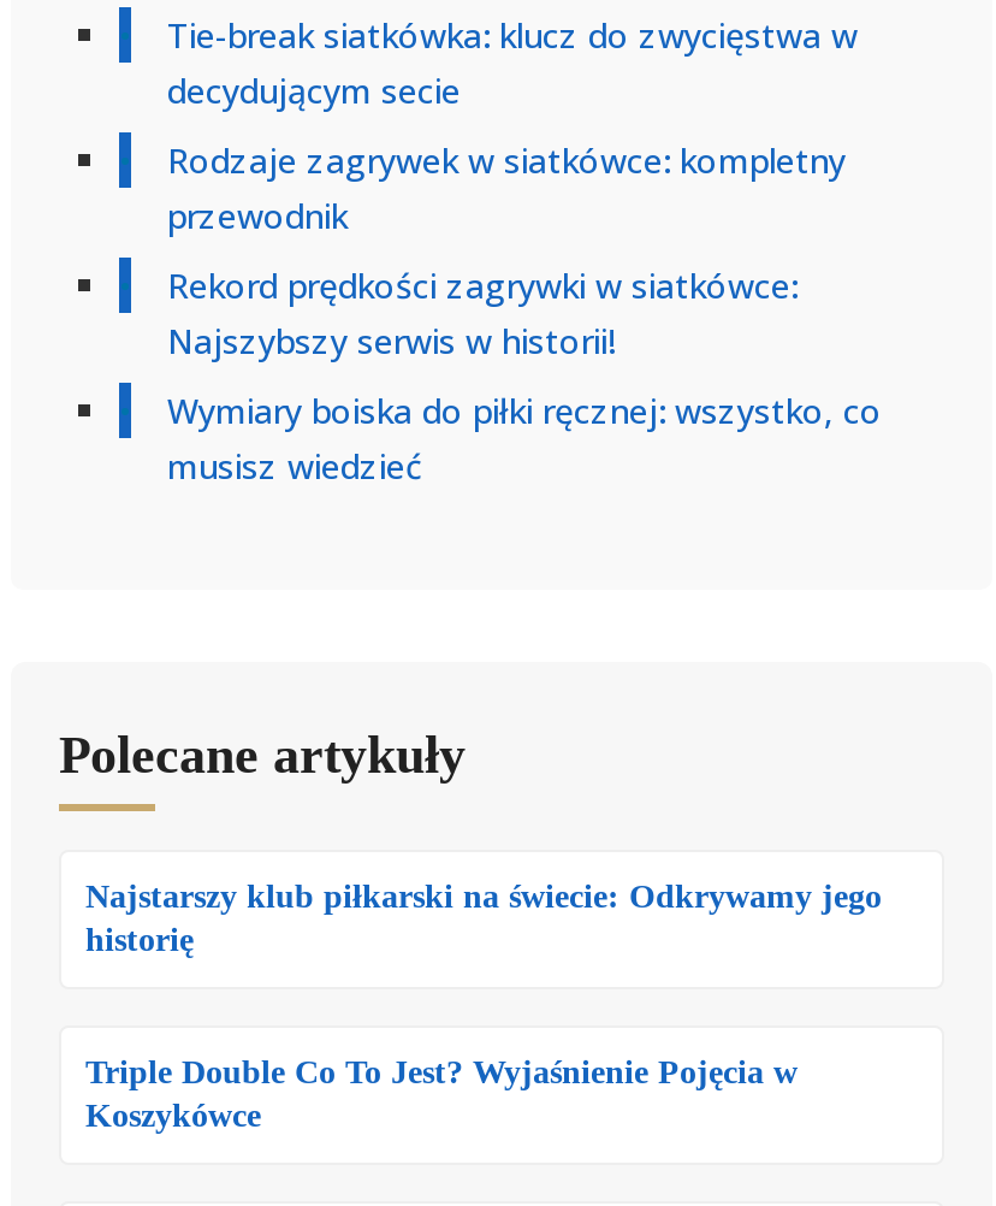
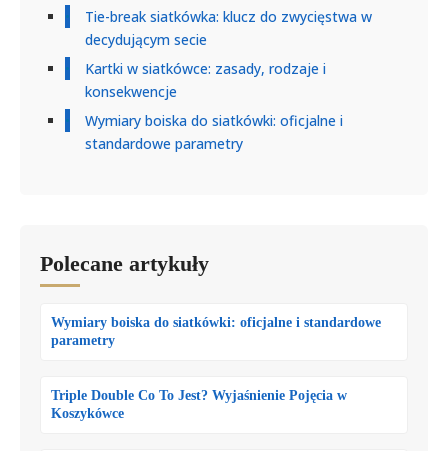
- Rodzaje zagrywek w siatkówce: kompletny
- przewodnik
- Rekord prędkości zagrywki w siatkówce:
- Najszybszy serwis w historii!
- Wymiary boiska do piłki ręcznej: wszystko, co
- musisz wiedzieć
+ Kartki w siatkówce: zasady, rodzaje i
+ konsekwencje
+ Wymiary boiska do siatkówki: oficjalne i
+ standardowe parametry

- Najstarszy klub piłkarski na świecie: Odkrywamy jego
- historię
+ Wymiary boiska do siatkówki: oficjalne i standardowe
+ parametry
